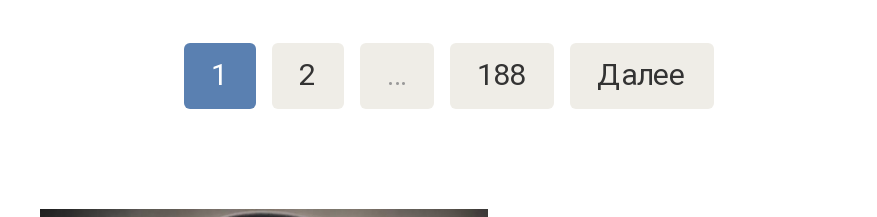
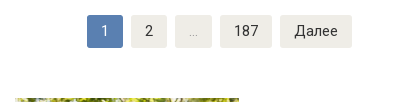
- 188
+ 187
